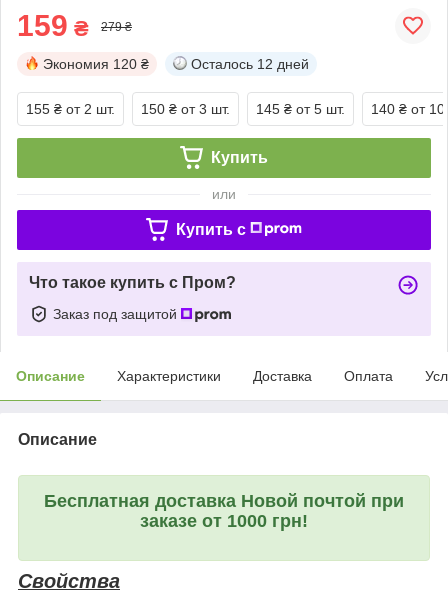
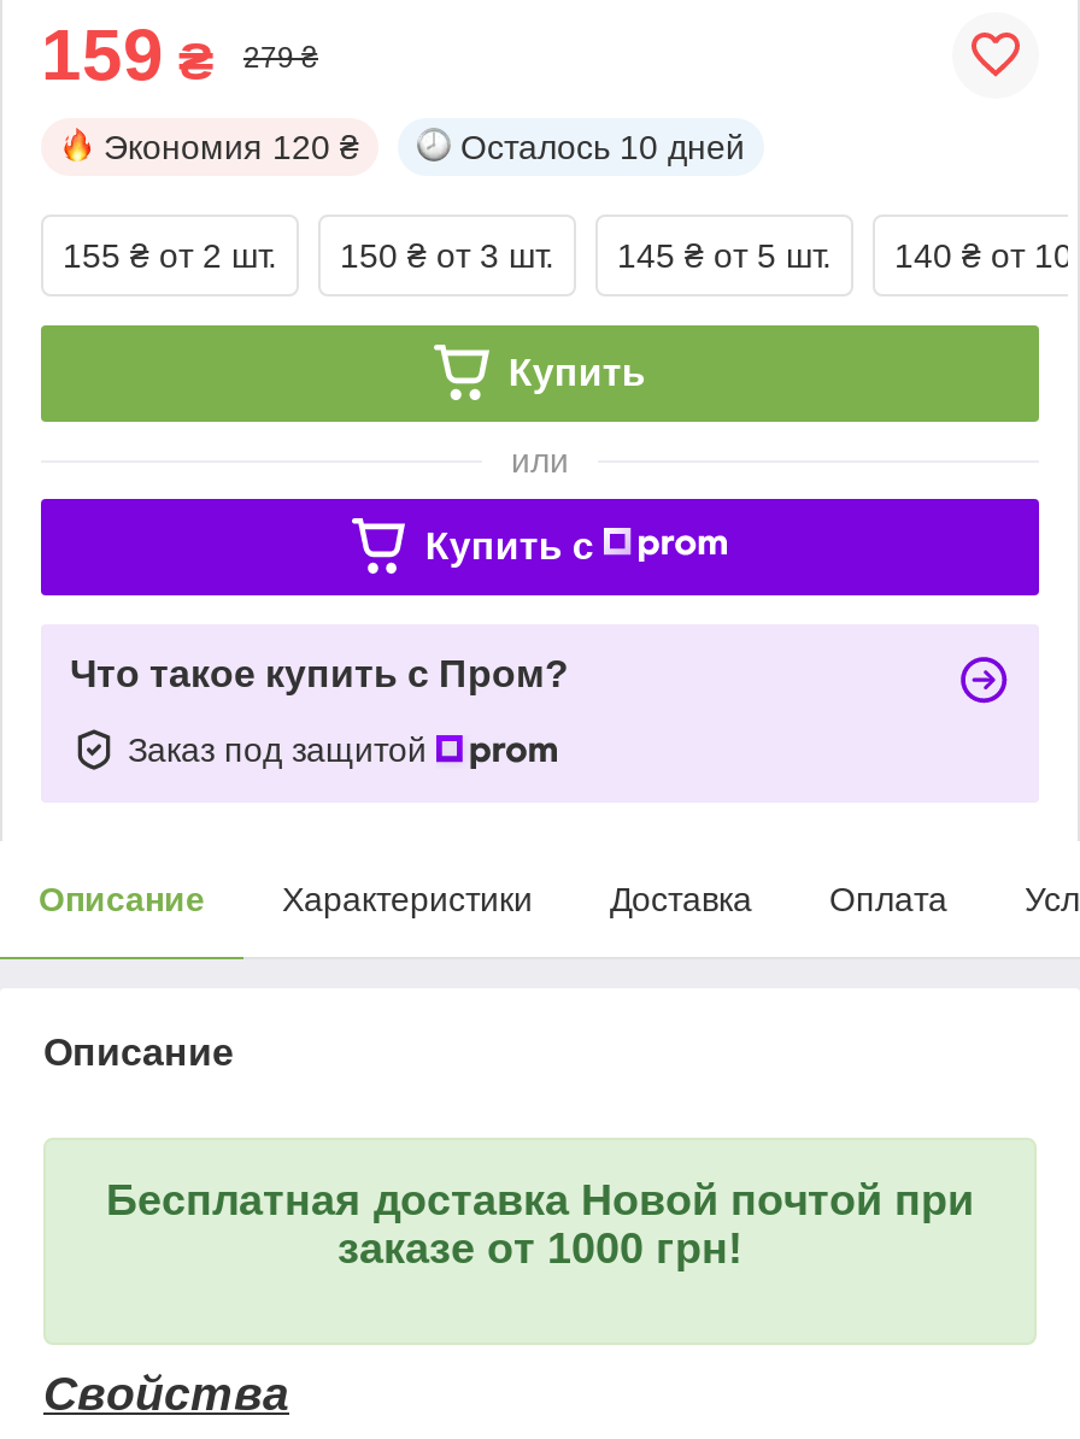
- Осталось 12 дней
+ Осталось 10 дней
